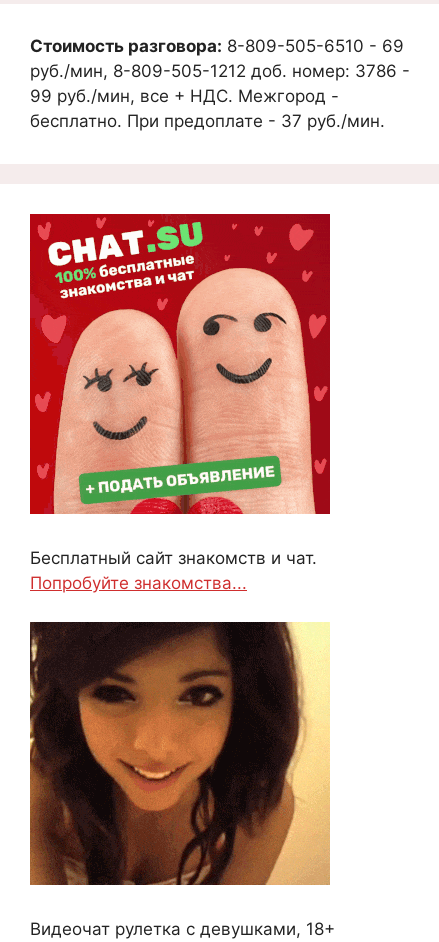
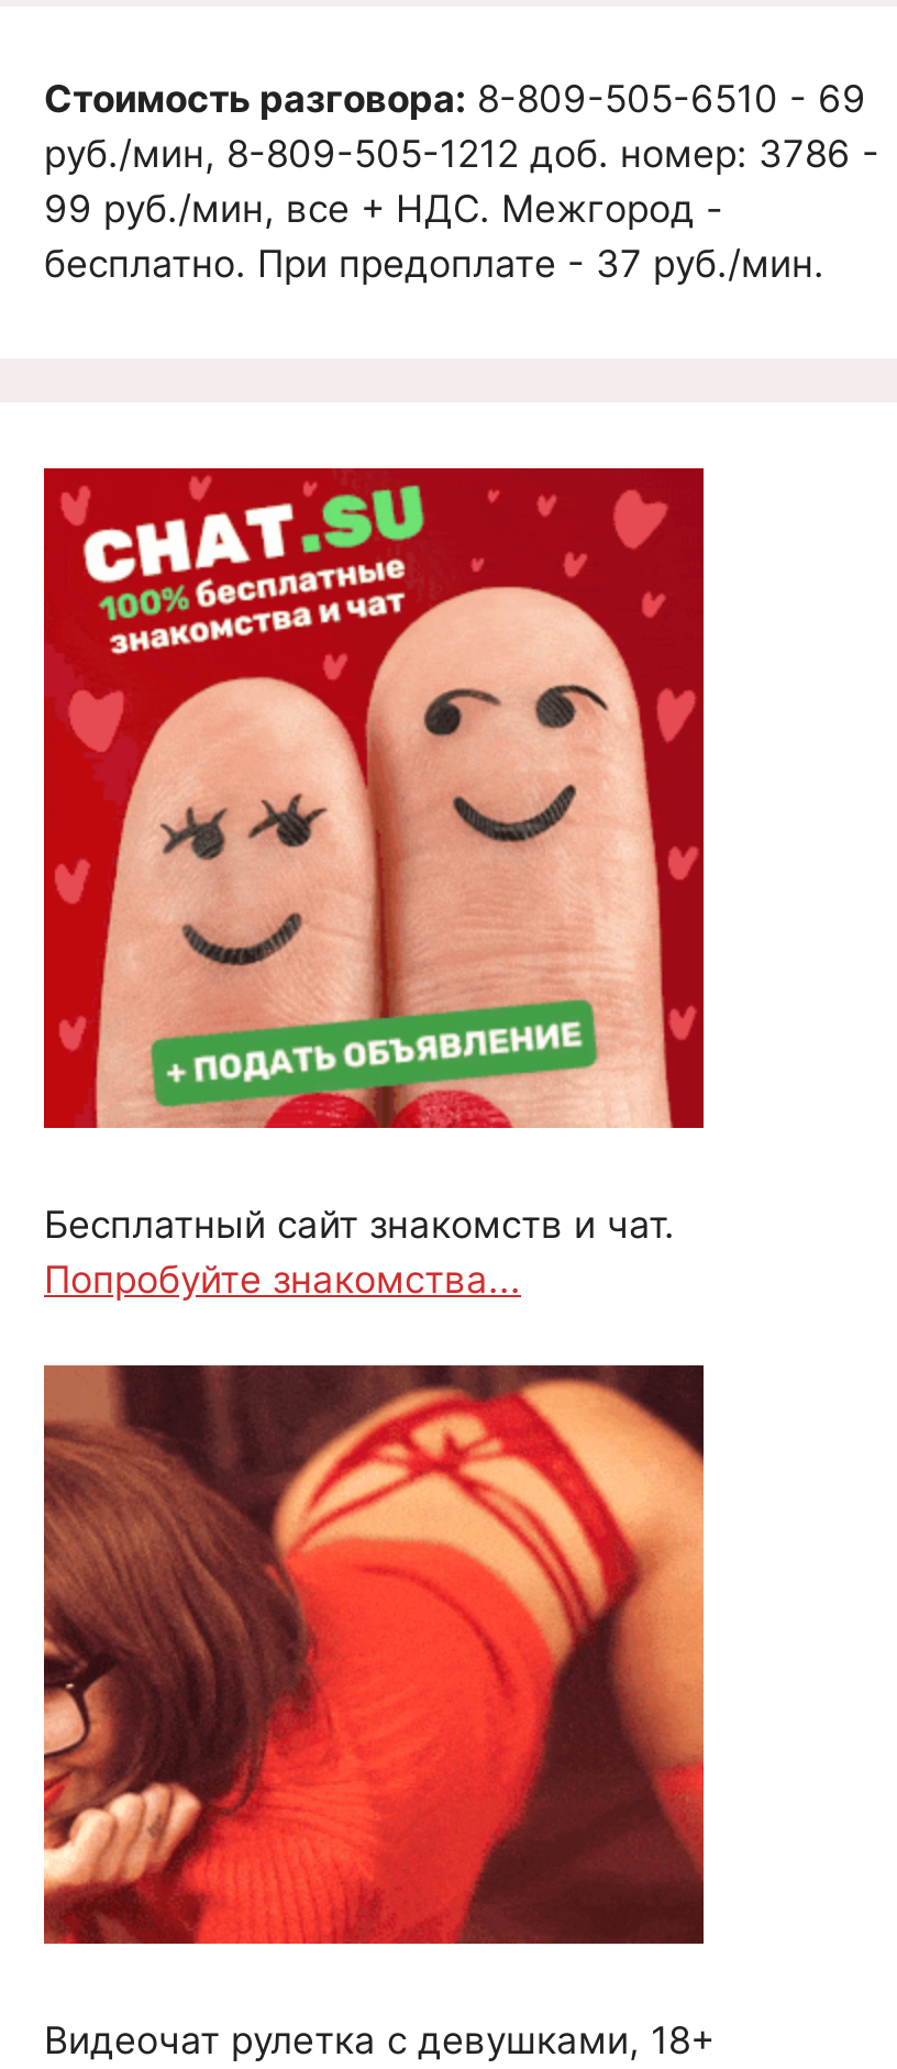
- [image]
+ [image]
